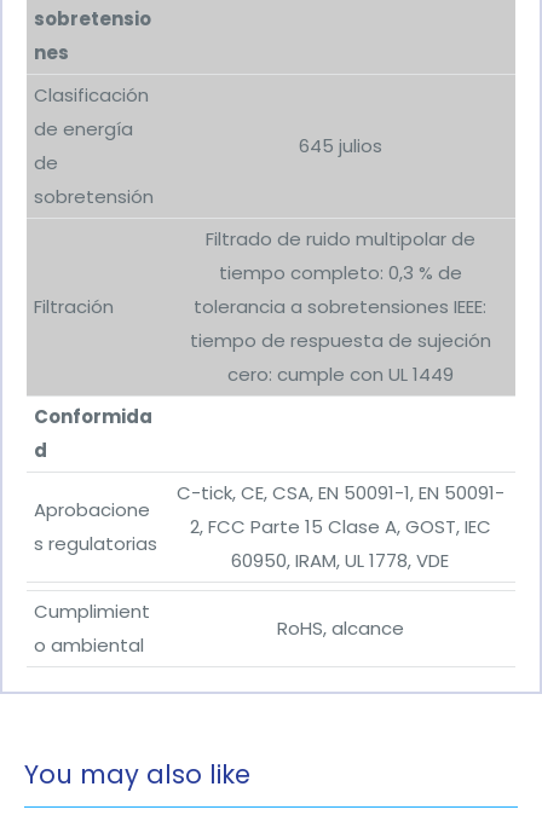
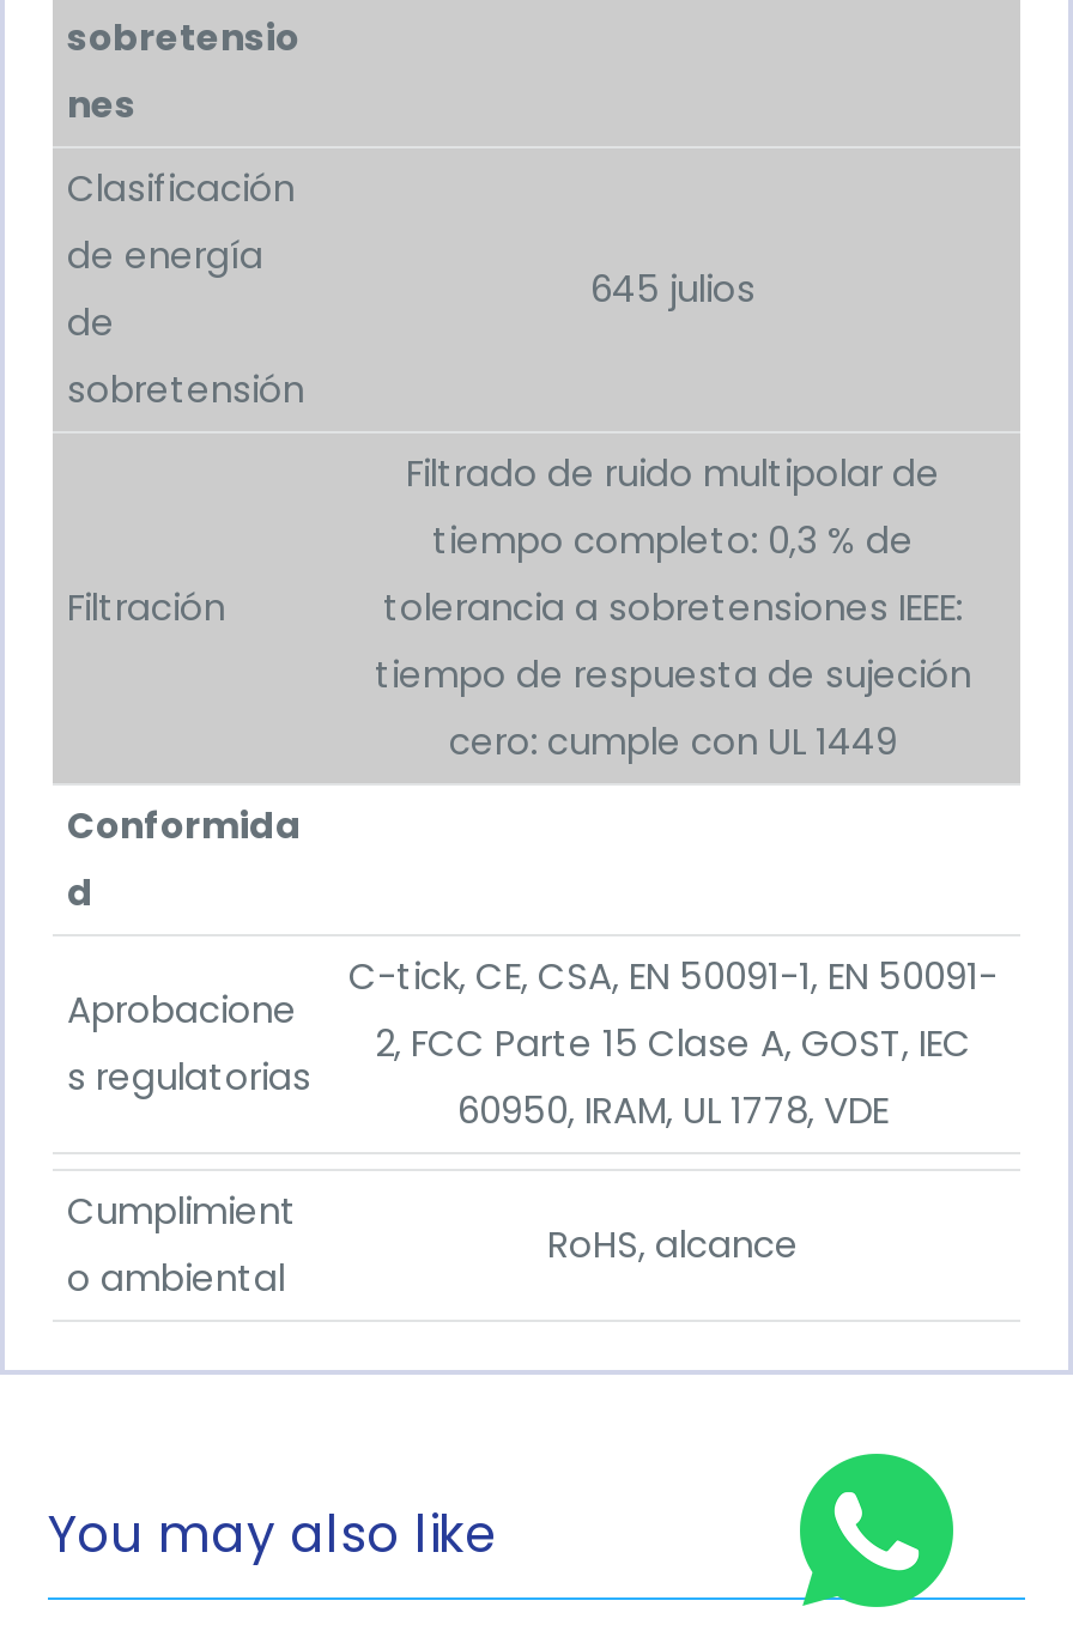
+ [image]
